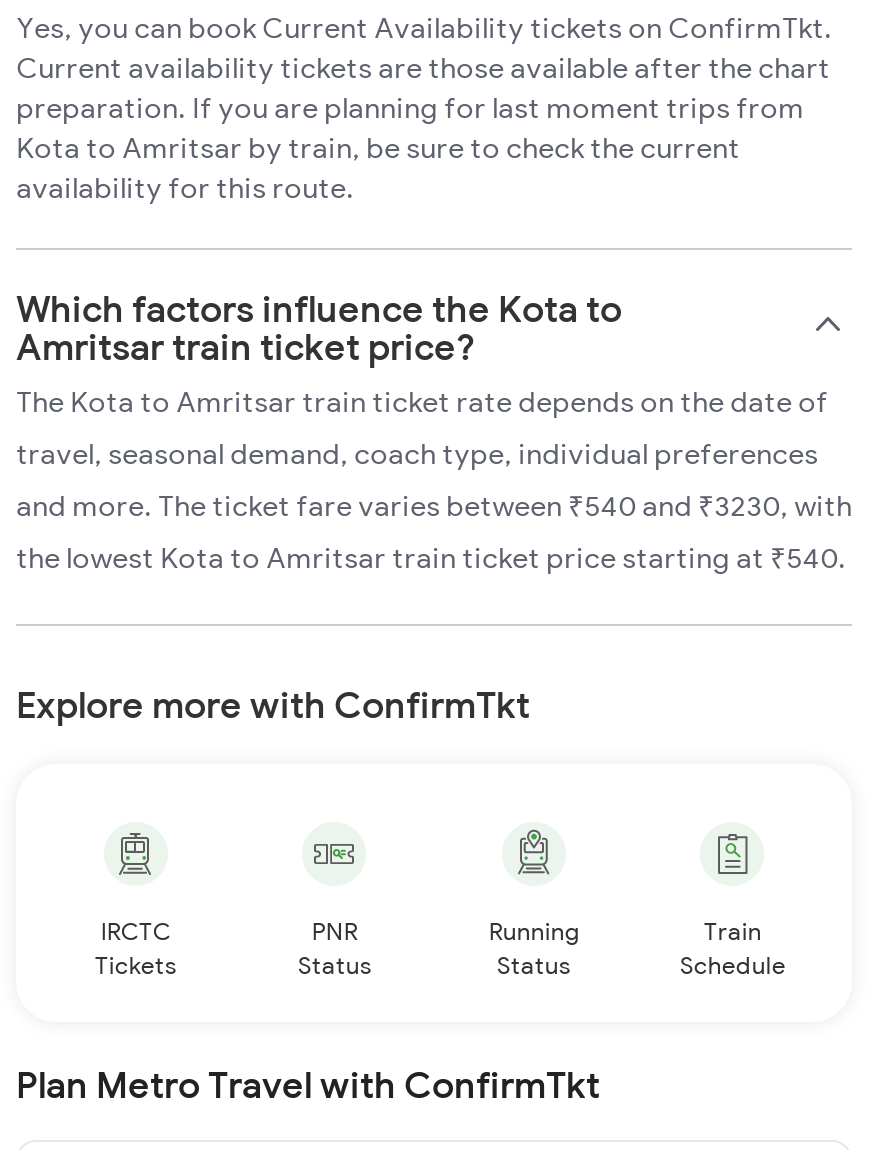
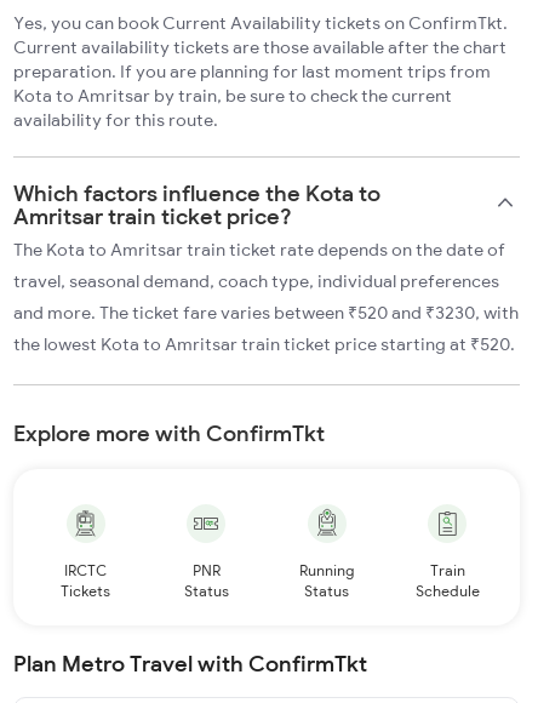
- and more. The ticket fare varies between ₹540 and ₹3230, with
+ and more. The ticket fare varies between ₹520 and ₹3230, with

- the lowest Kota to Amritsar train ticket price starting at ₹540.
+ the lowest Kota to Amritsar train ticket price starting at ₹520.
